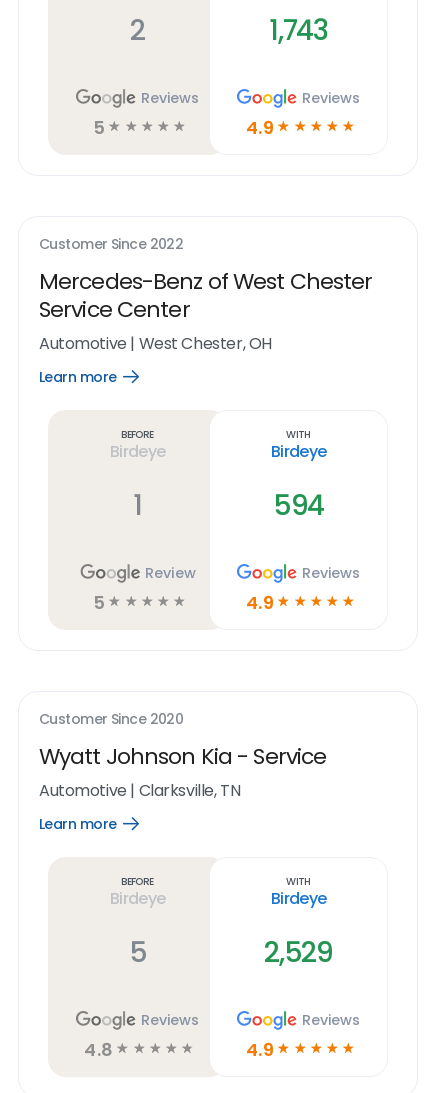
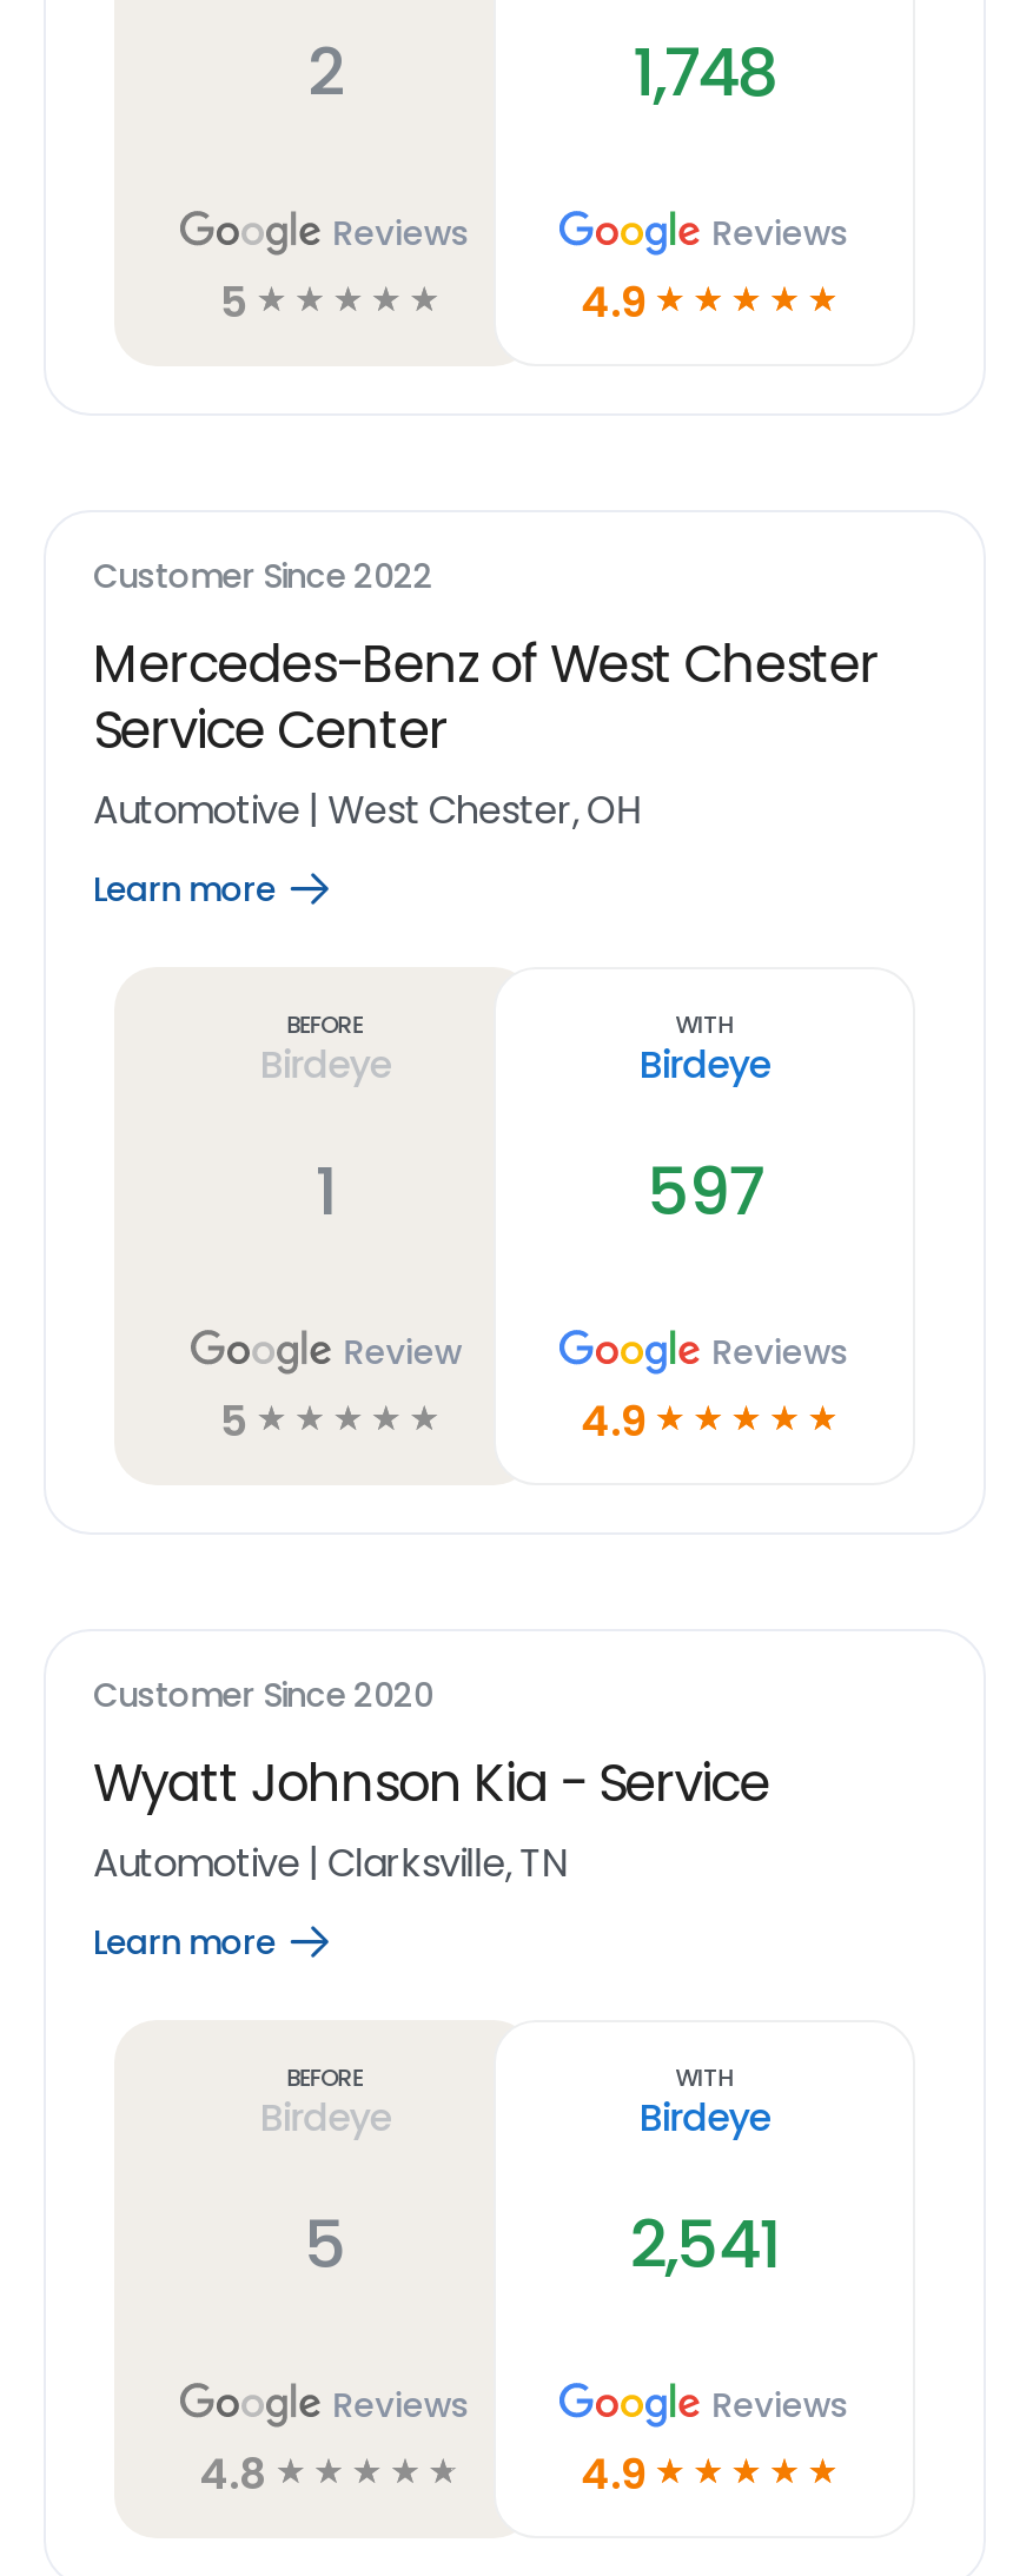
- 1,743
+ 1,748

- 594
+ 597

- 2,529
+ 2,541
